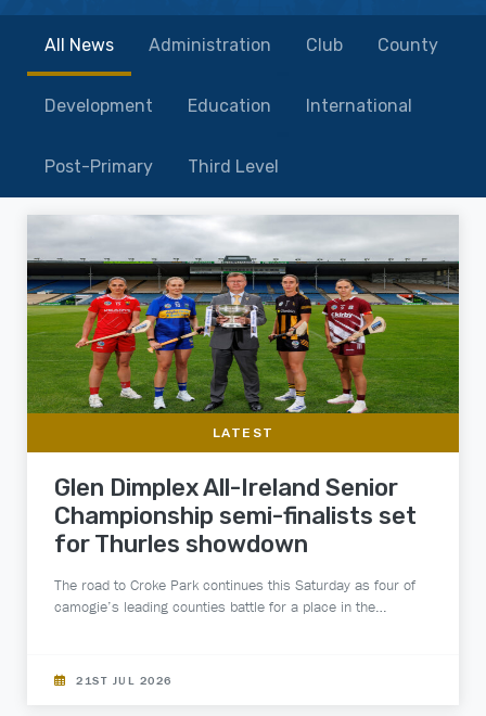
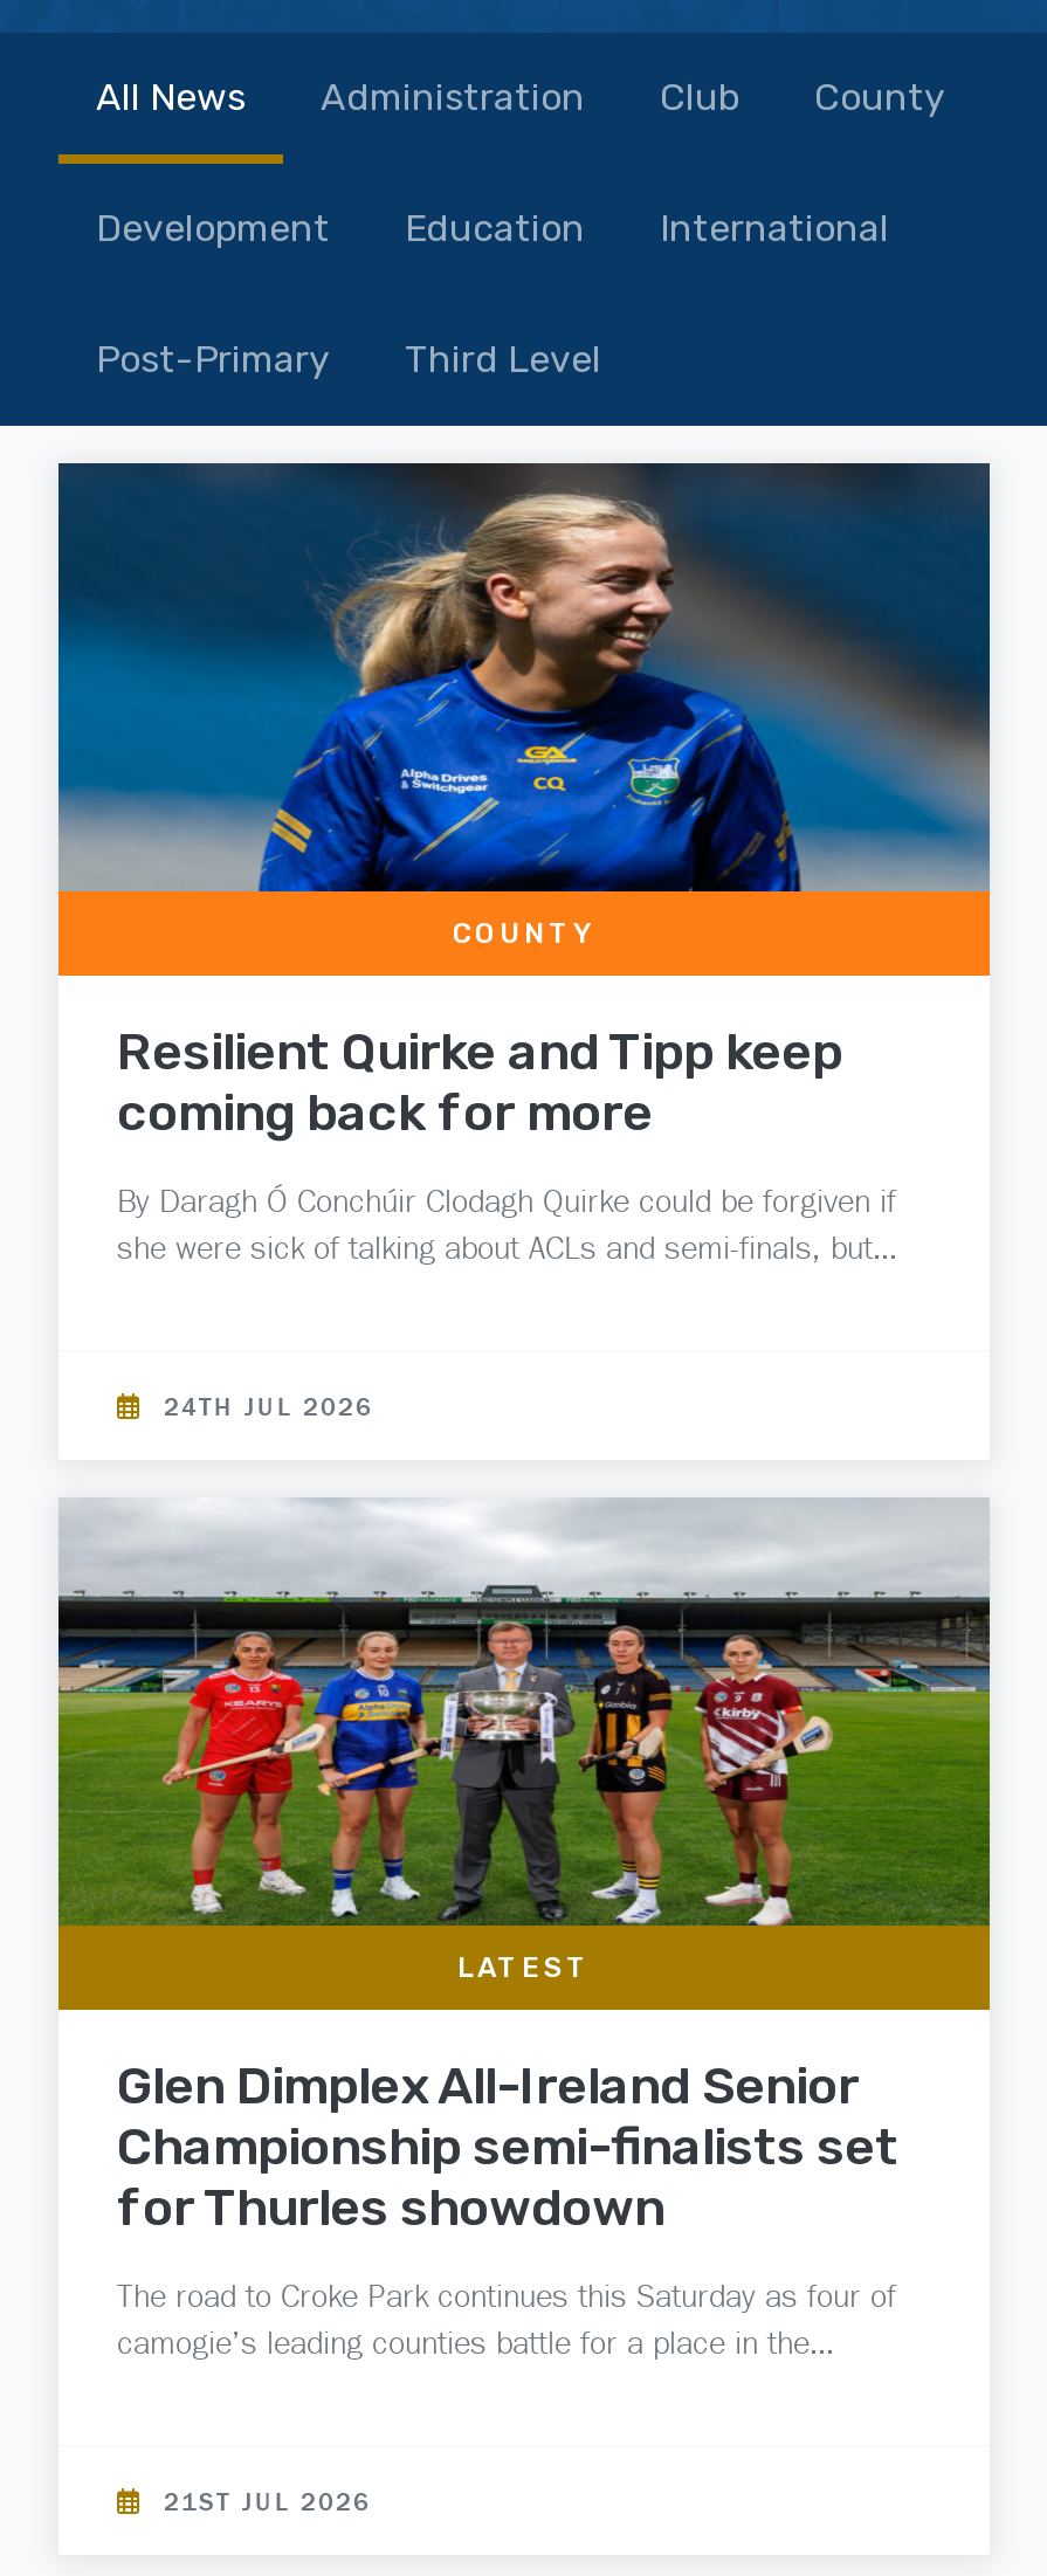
+ [image]
+ COUNTY
+ Resilient Quirke and Tipp keep
+ coming back for more
+ By Daragh Ó Conchúir Clodagh Quirke could be forgiven if
+ she were sick of talking about ACLs and semi-finals, but…

+ 24TH JUL 2026
